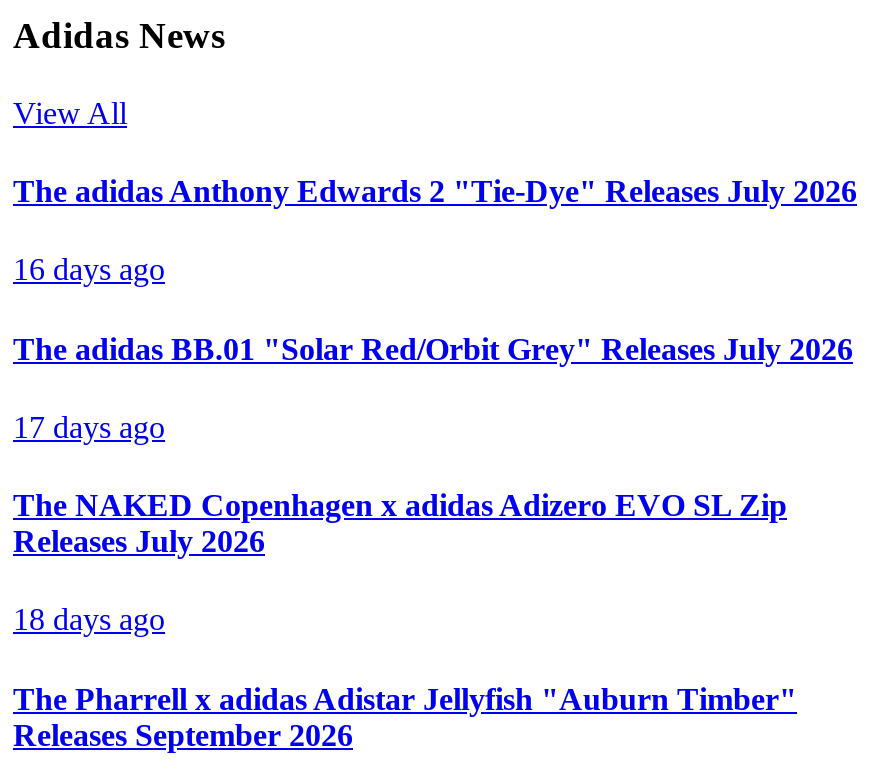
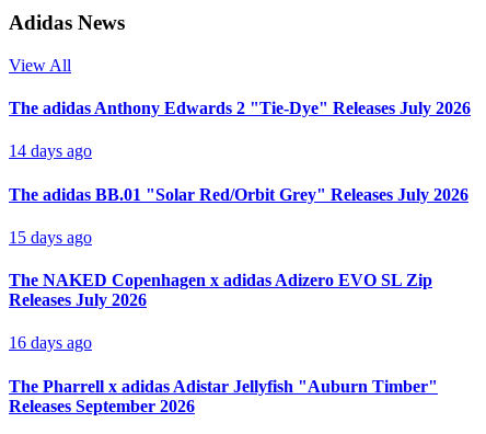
- 16 days ago
+ 14 days ago

- 17 days ago
+ 15 days ago

- 18 days ago
+ 16 days ago
